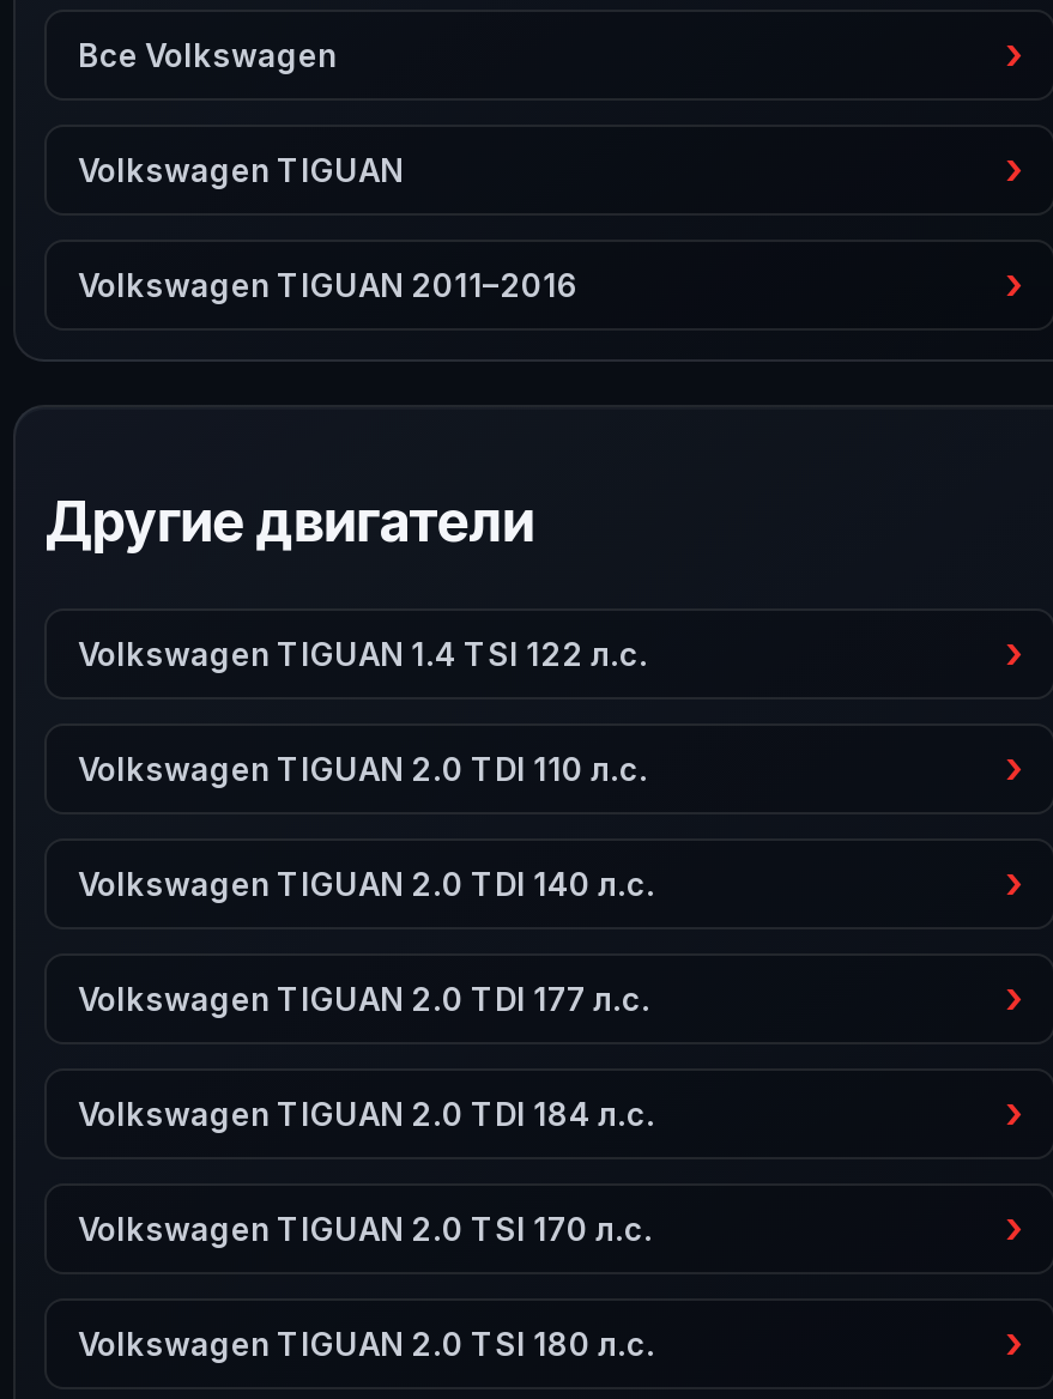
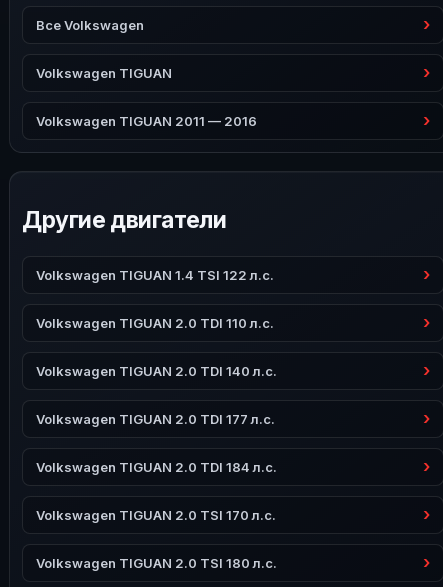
- Volkswagen TIGUAN 2011–2016
+ Volkswagen TIGUAN 2011 — 2016
